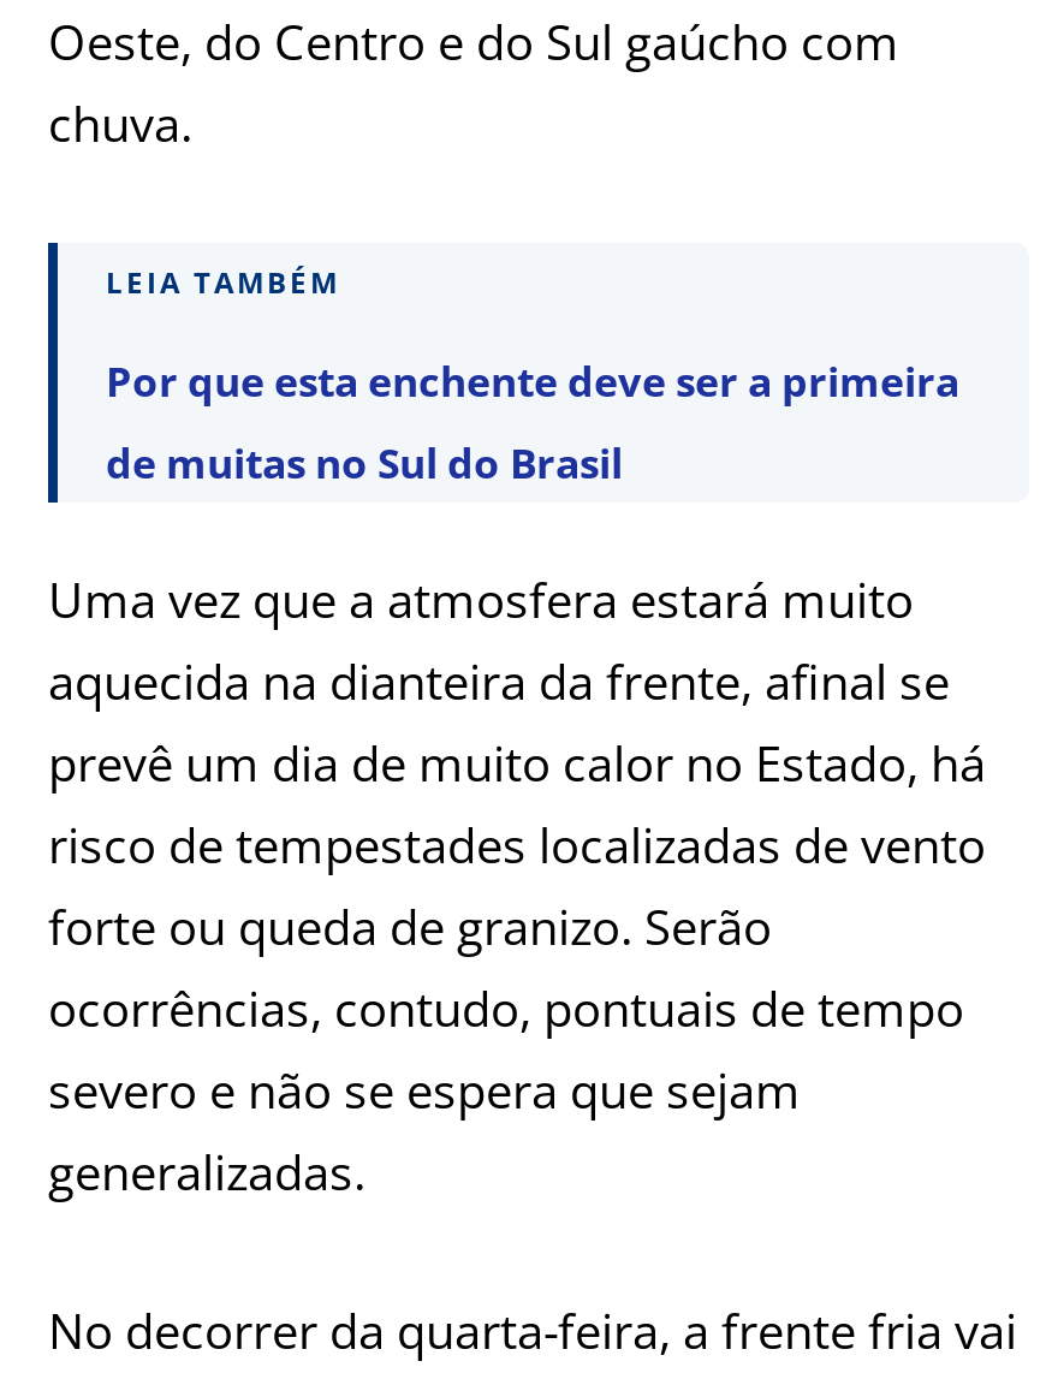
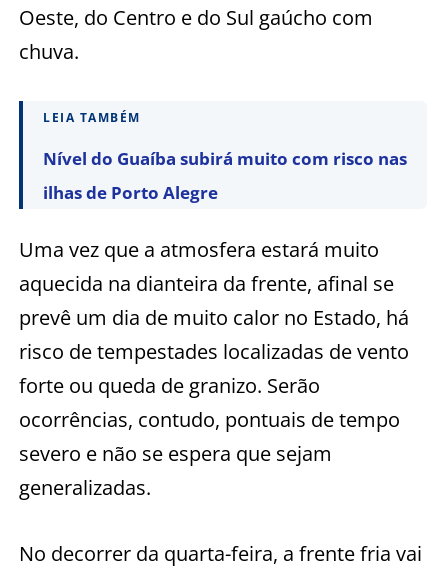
- Por que esta enchente deve ser a primeira
+ Nível do Guaíba subirá muito com risco nas

- de muitas no Sul do Brasil
+ ilhas de Porto Alegre
